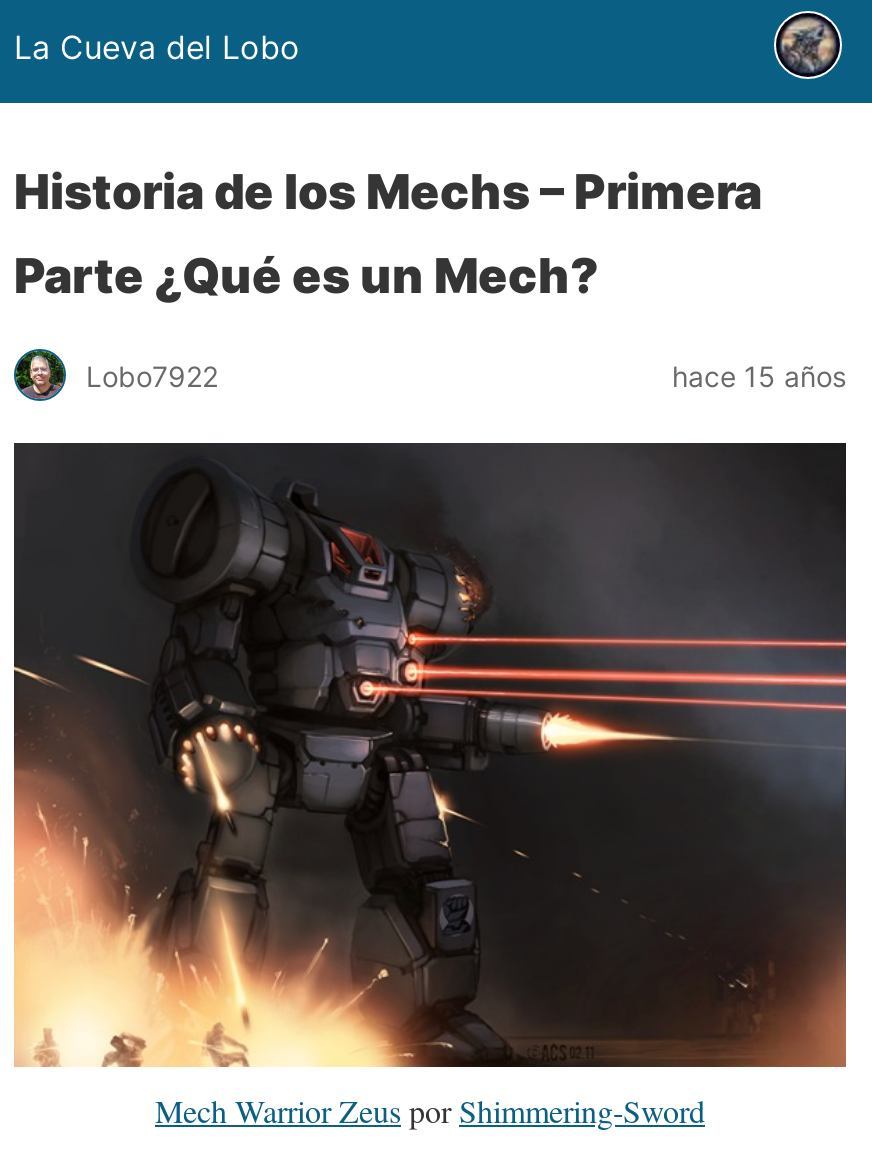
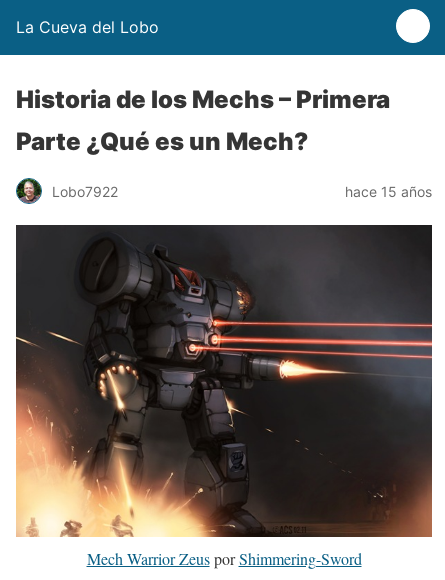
- [image]
+ [image]
